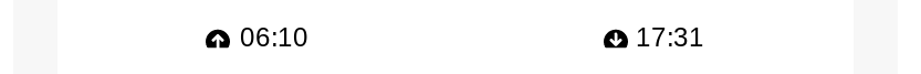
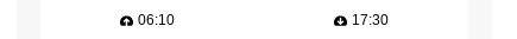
- 17:31
+ 17:30
